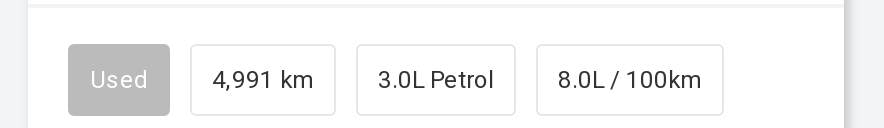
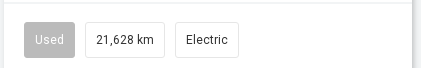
- 4,991 km
- 3.0L Petrol
- 8.0L / 100km
+ 21,628 km
+ Electric
